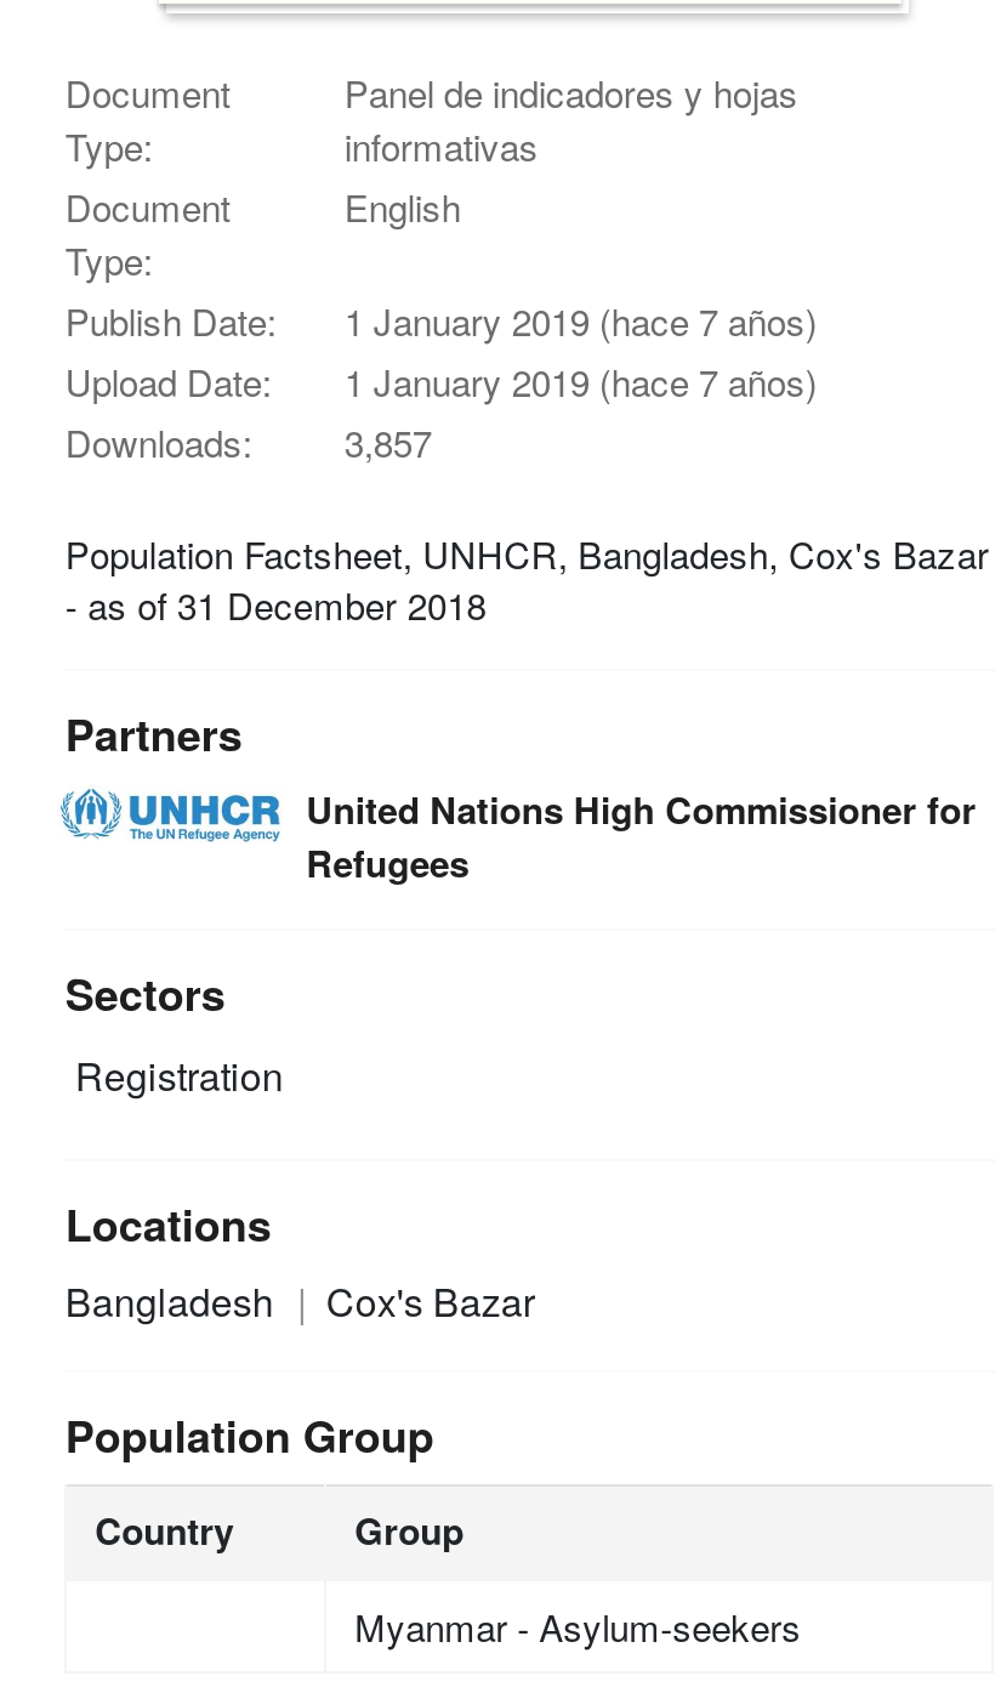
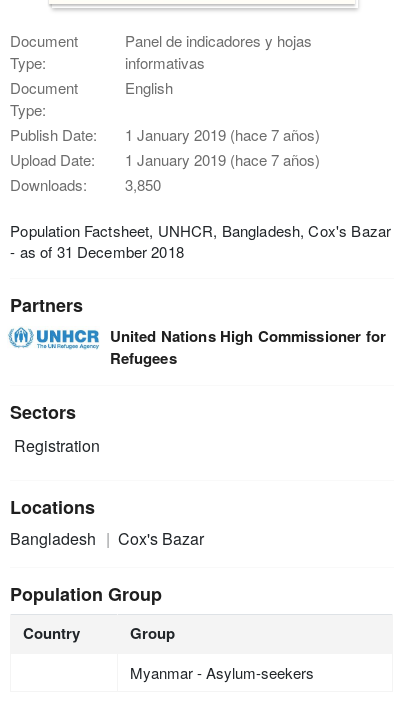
- Downloads: 3,857
+ Downloads: 3,850
